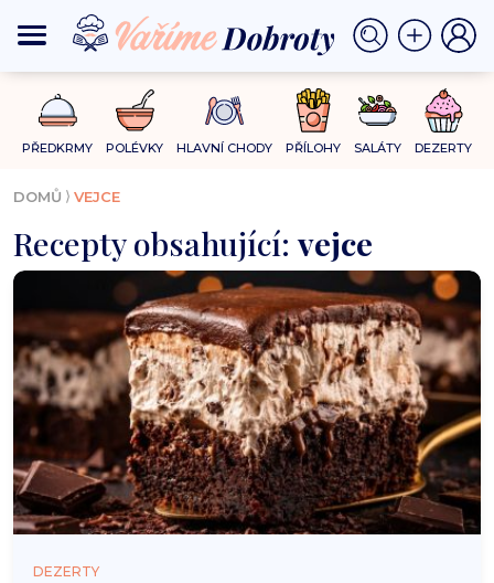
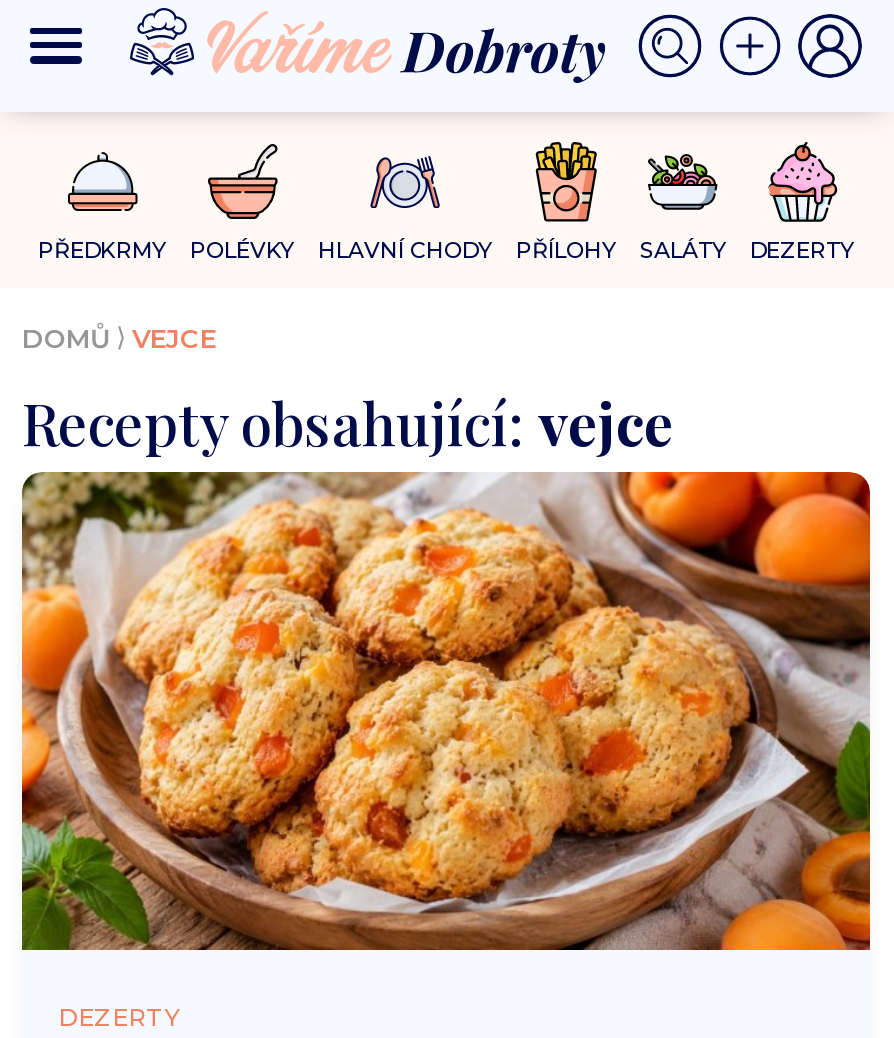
- [image]
+ [image]
